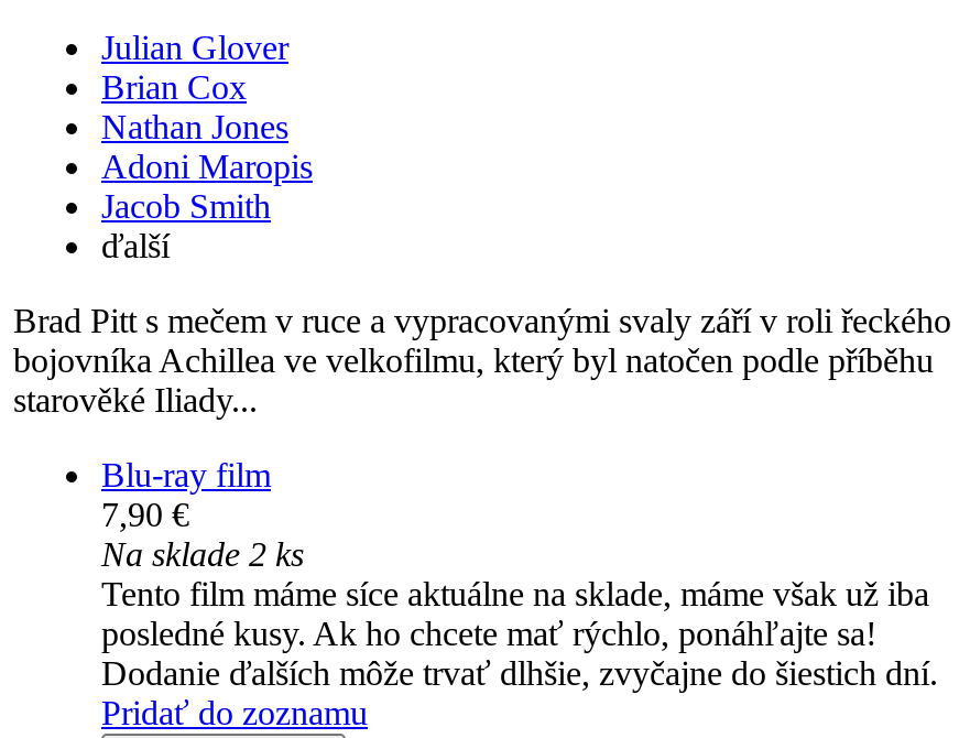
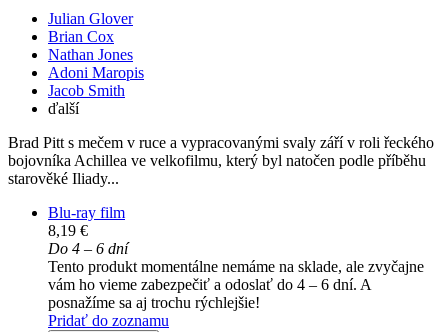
- 7,90 €
- Na sklade 2 ks
- Tento film máme síce aktuálne na sklade, máme však už iba
- posledné kusy. Ak ho chcete mať rýchlo, ponáhľajte sa!
- Dodanie ďalších môže trvať dlhšie, zvyčajne do šiestich dní.
+ 8,19 €
+ Do 4 – 6 dní
+ Tento produkt momentálne nemáme na sklade, ale zvyčajne
+ vám ho vieme zabezpečiť a odoslať do 4 – 6 dní. A
+ posnažíme sa aj trochu rýchlejšie!
